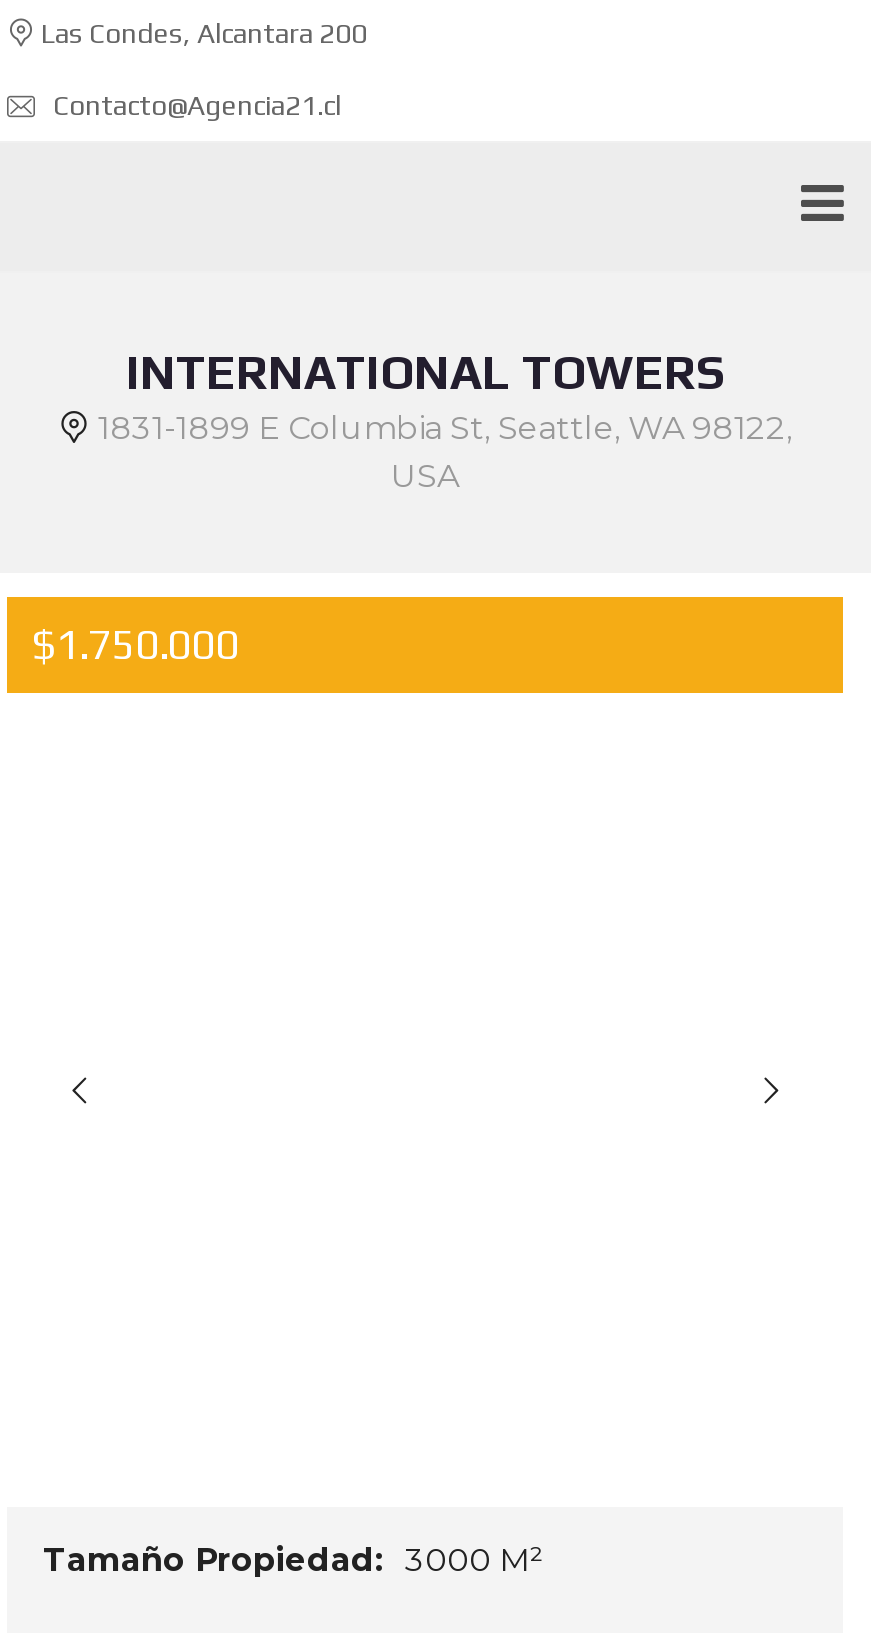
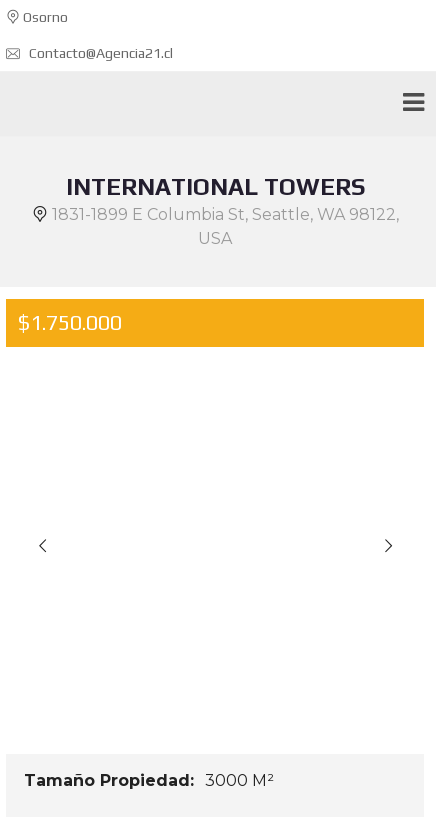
- Las Condes, Alcantara 200
+ Osorno
